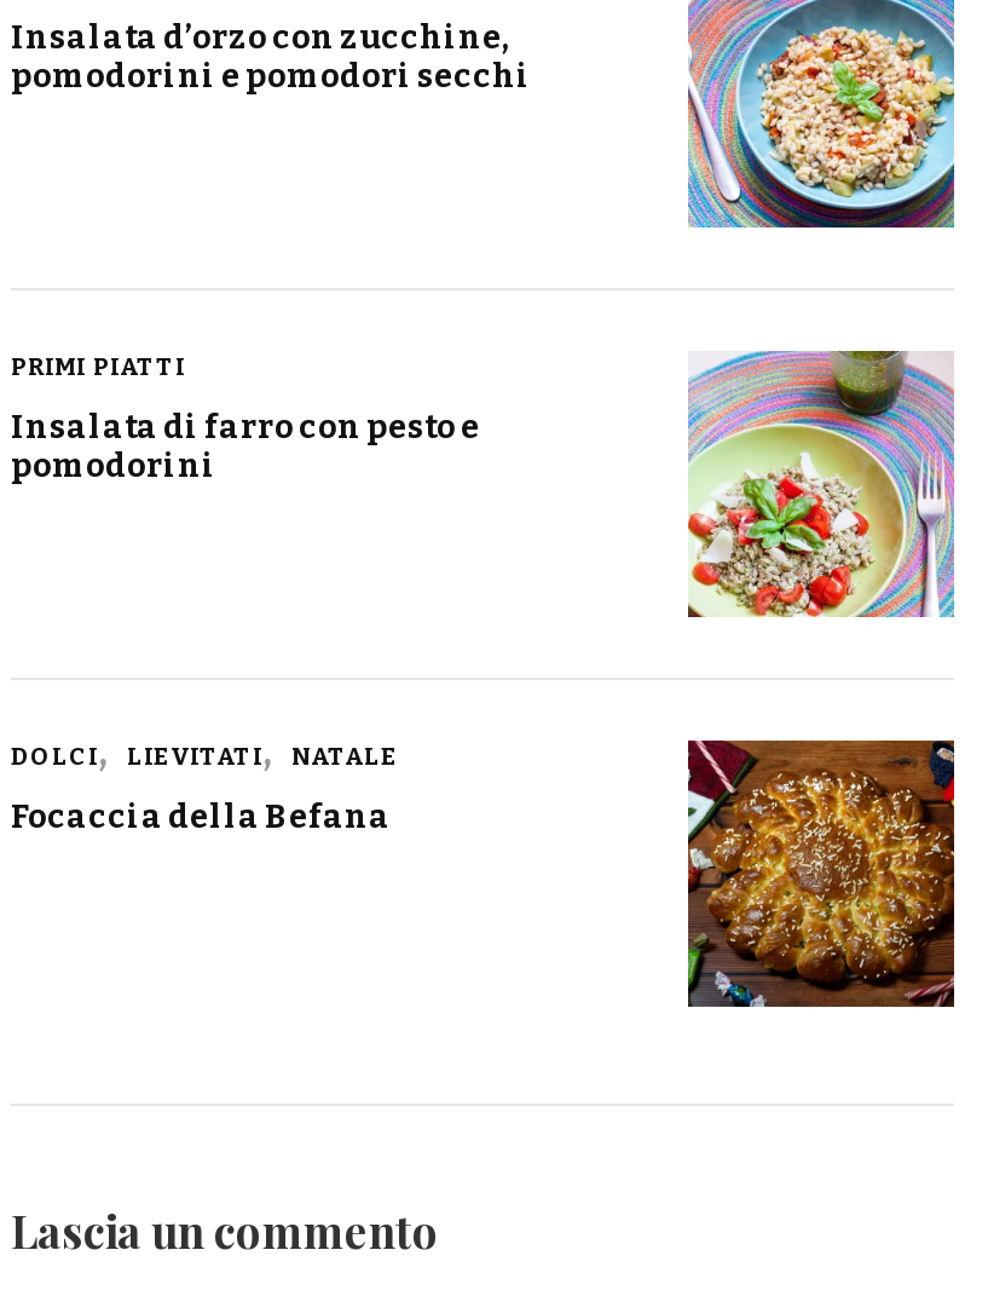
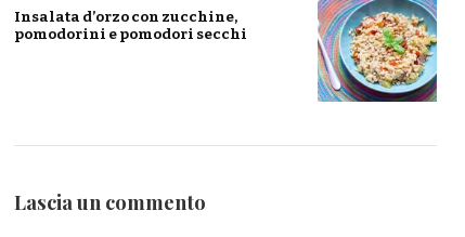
- PRIMI PIATTI
- Insalata di farro con pesto e
- pomodorini

- [image]

- DOLCI
- LIEVITATI
- NATALE
- Focaccia della Befana

- [image]
